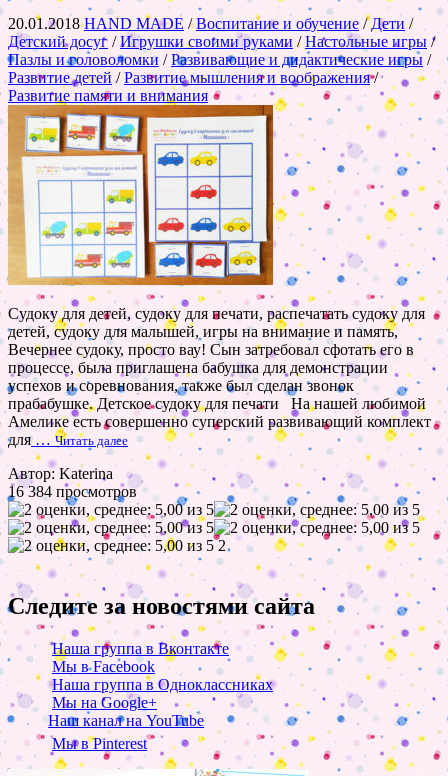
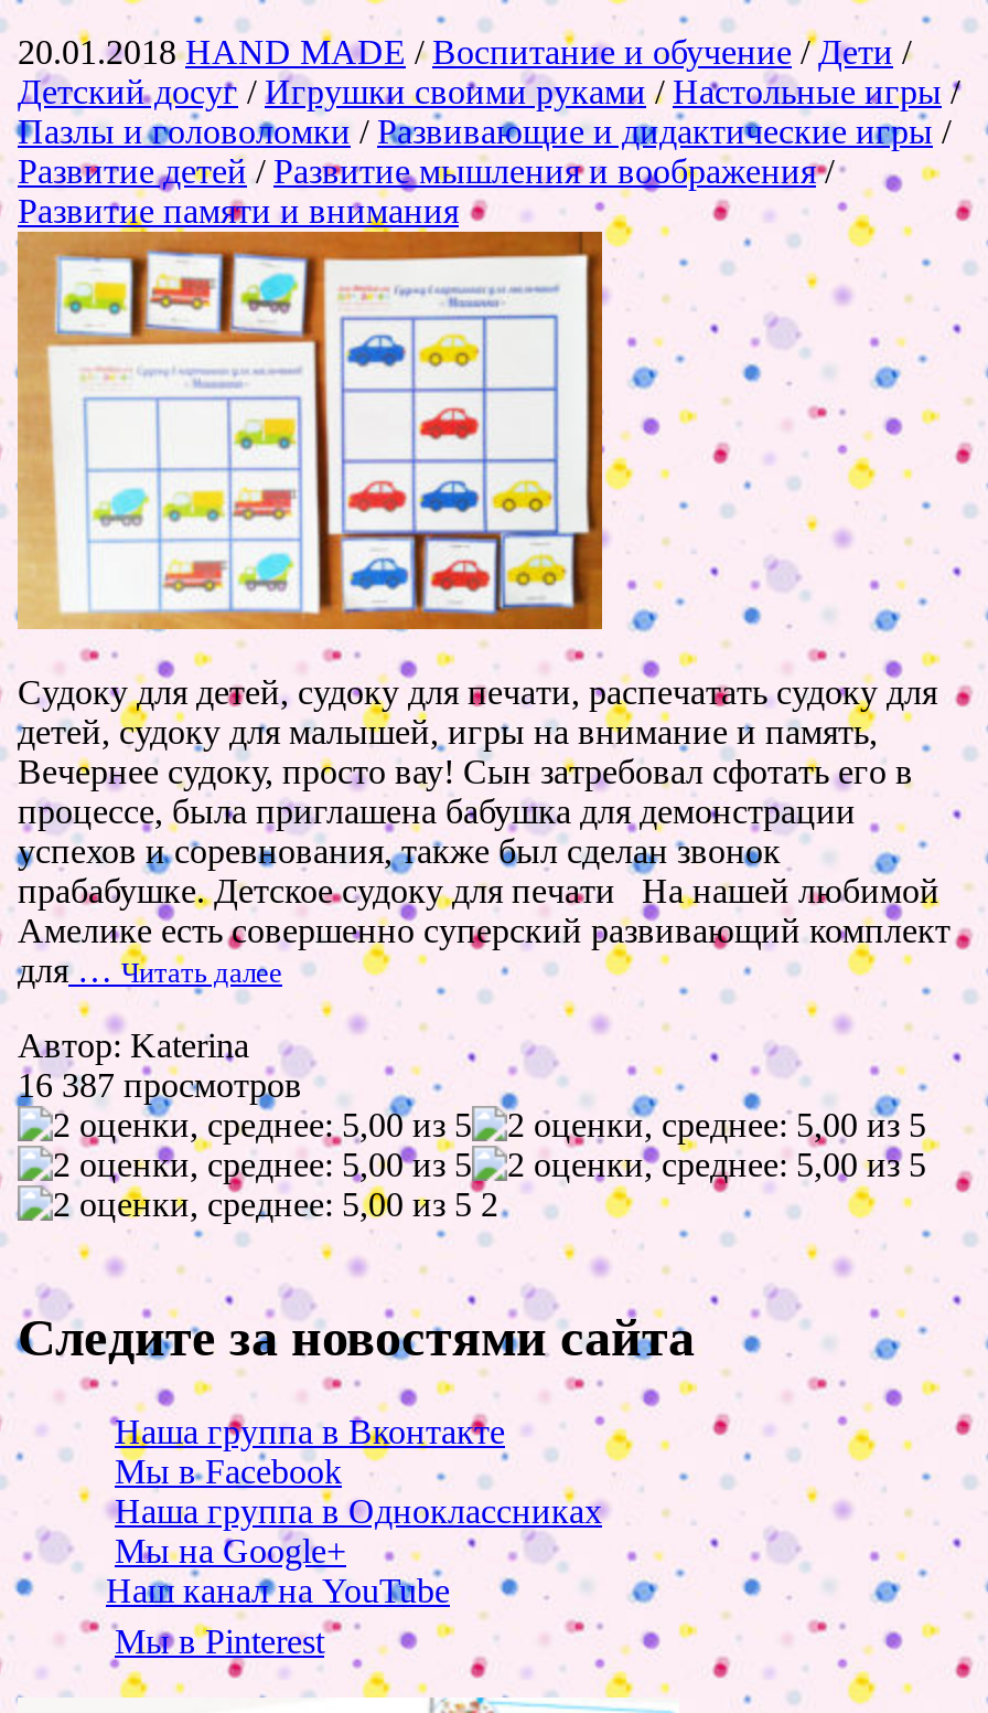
- 16 384 просмотров
+ 16 387 просмотров
